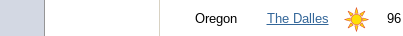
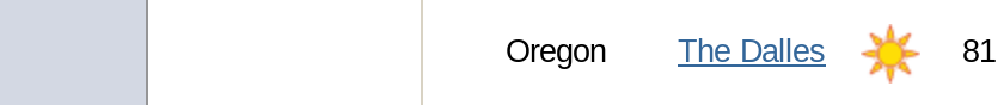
- 96
+ 81
